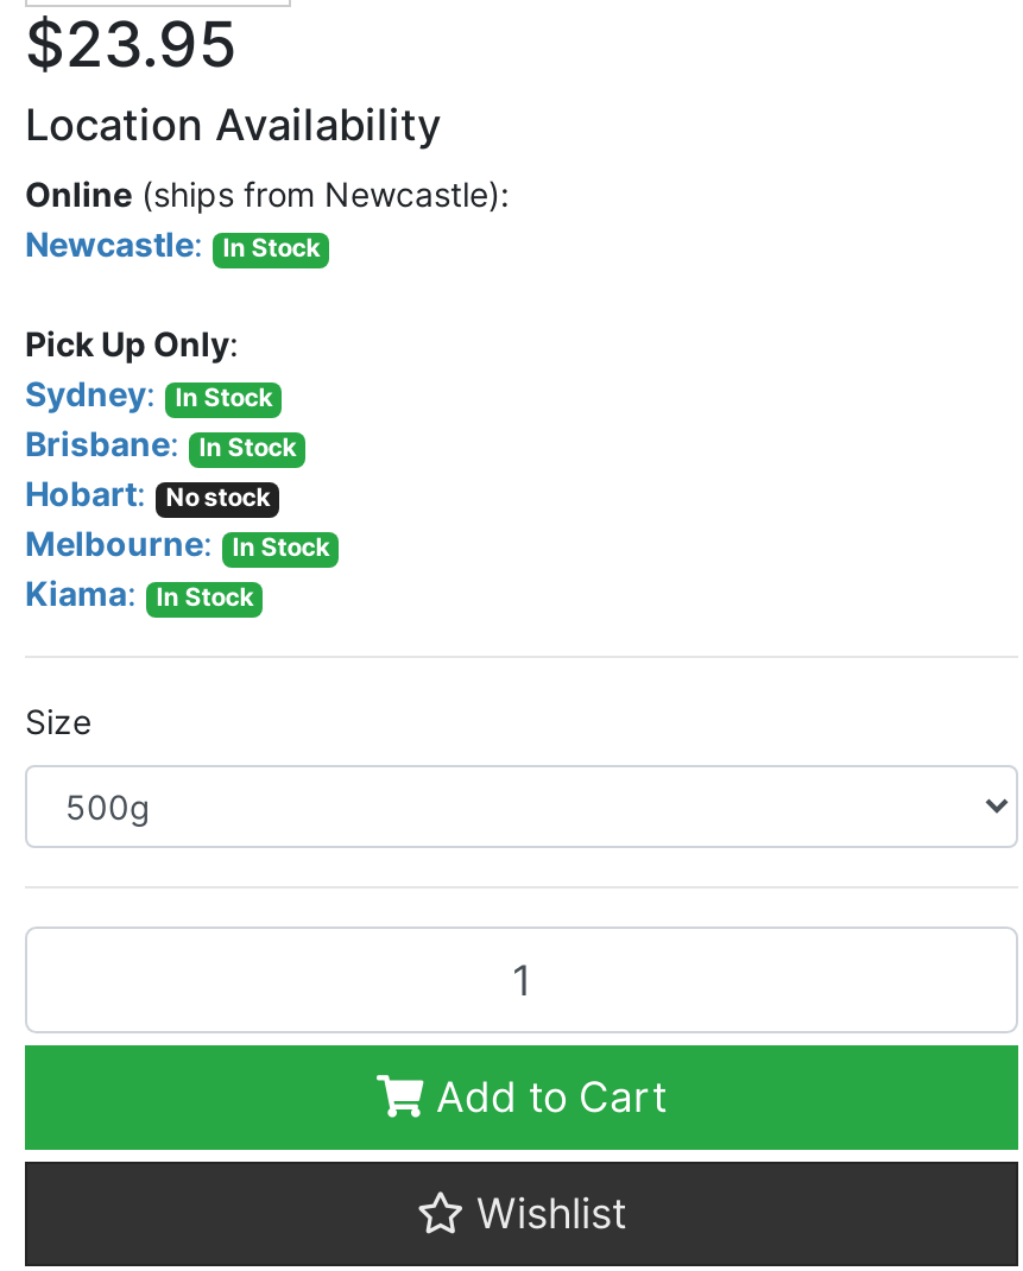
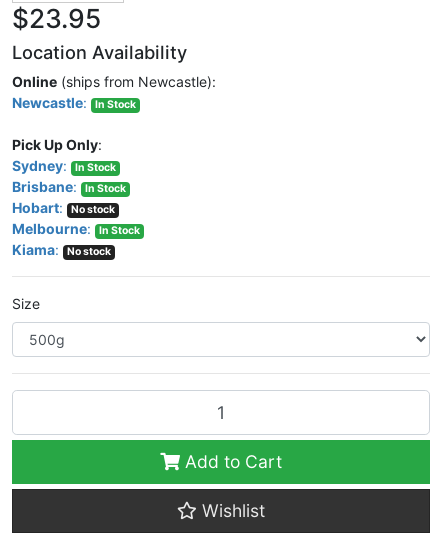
- In Stock
+ No stock
